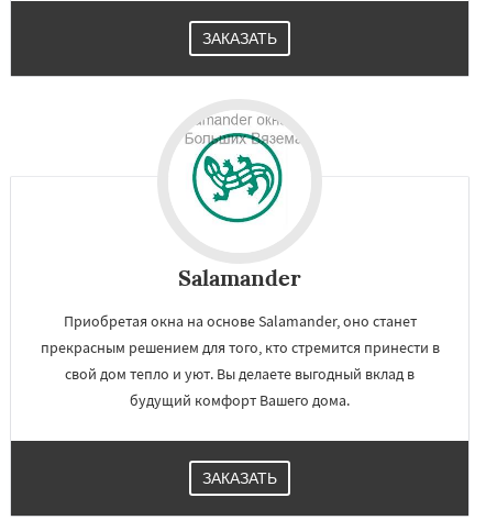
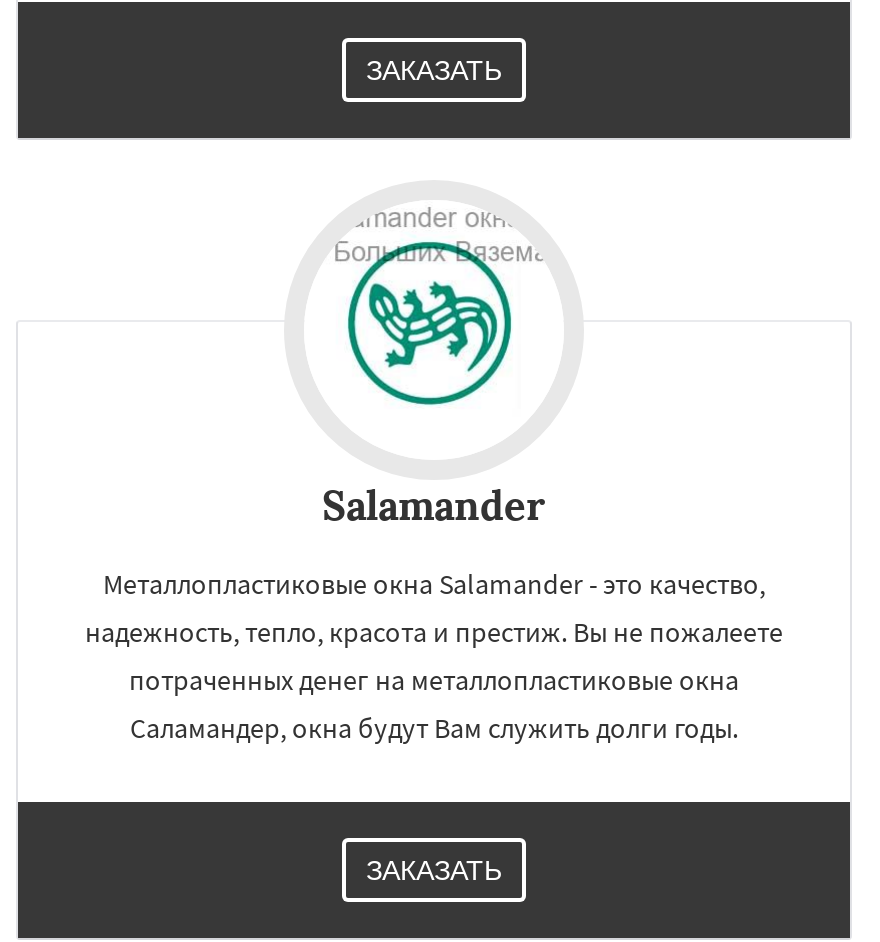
- Приобретая окна на основе Salamander, оно станет
- прекрасным решением для того, кто стремится принести в
- свой дом тепло и уют. Вы делаете выгодный вклад в
- будущий комфорт Вашего дома.
+ Металлопластиковые окна Salamander - это качество,
+ надежность, тепло, красота и престиж. Вы не пожалеете
+ потраченных денег на металлопластиковые окна
+ Саламандер, окна будут Вам служить долги годы.
